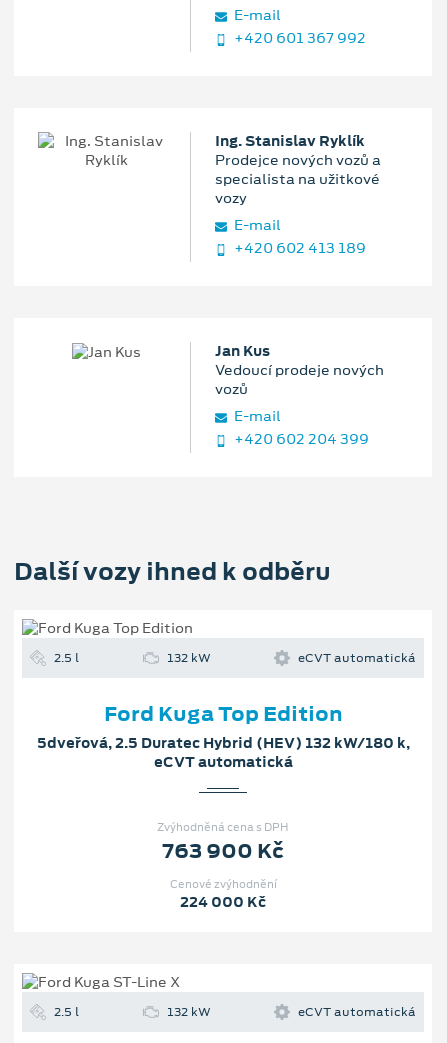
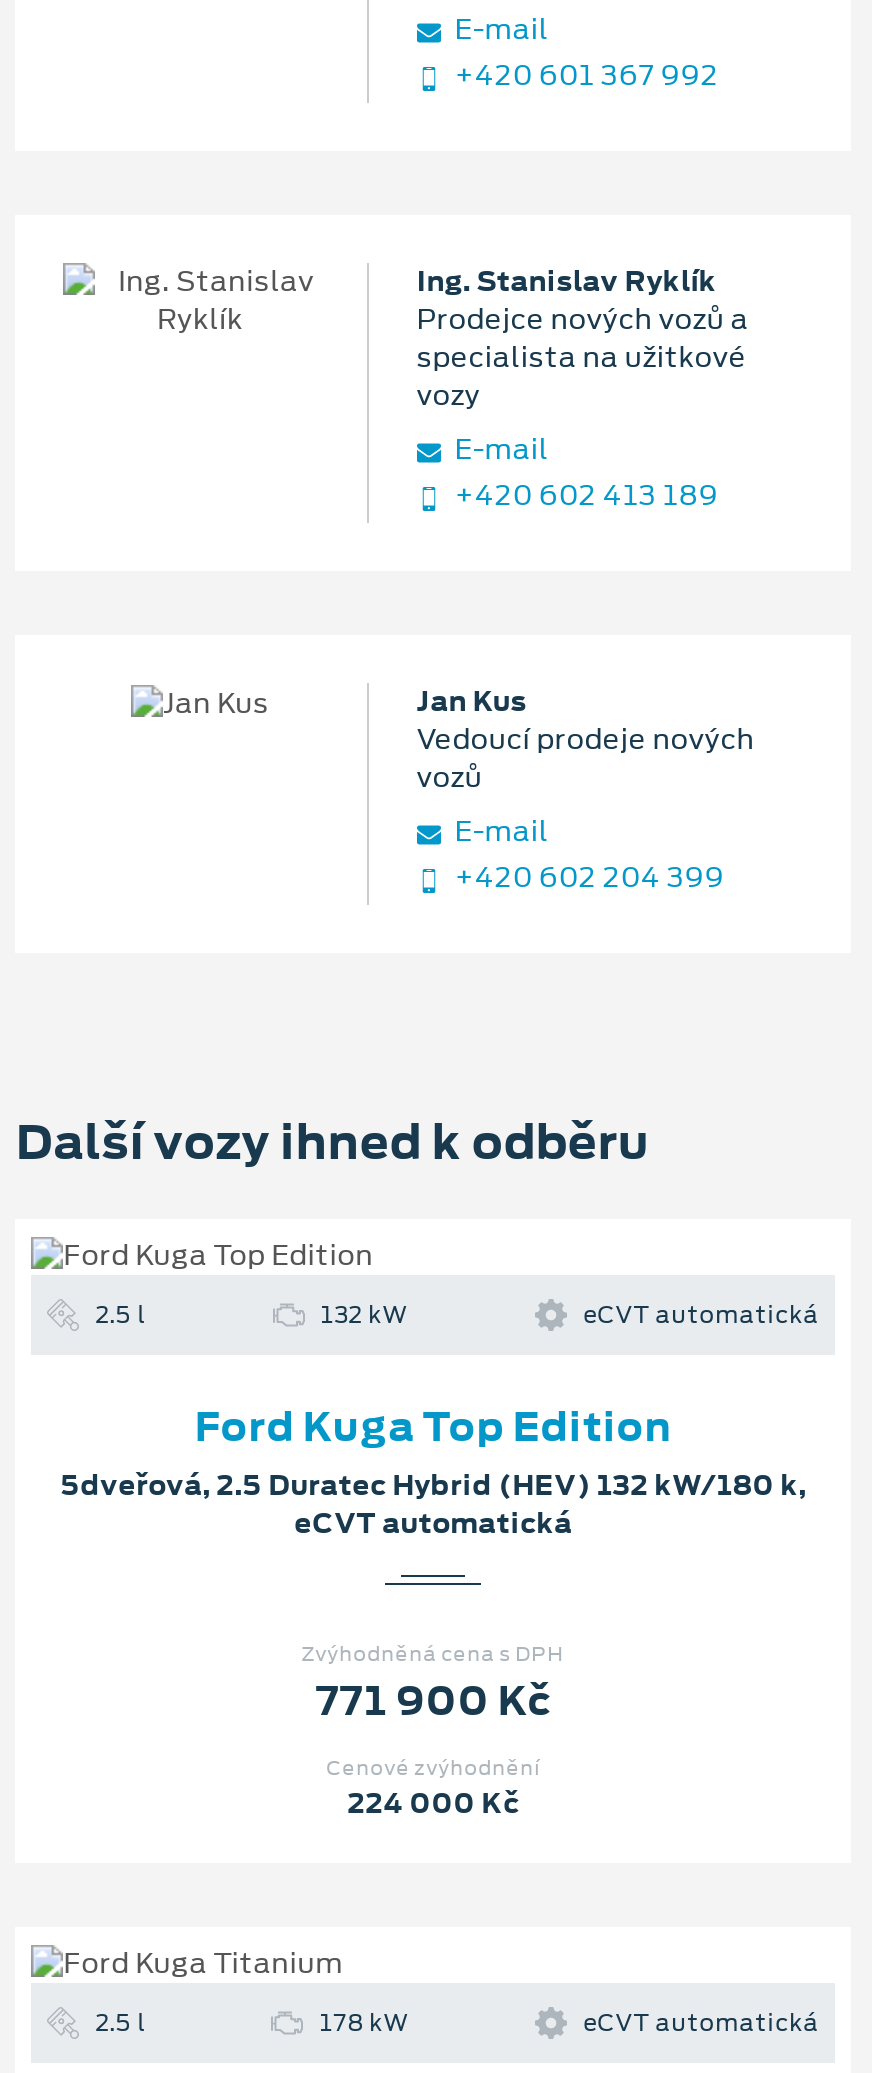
- 763 900 Kč
+ 771 900 Kč

- 132 kW
+ 178 kW
